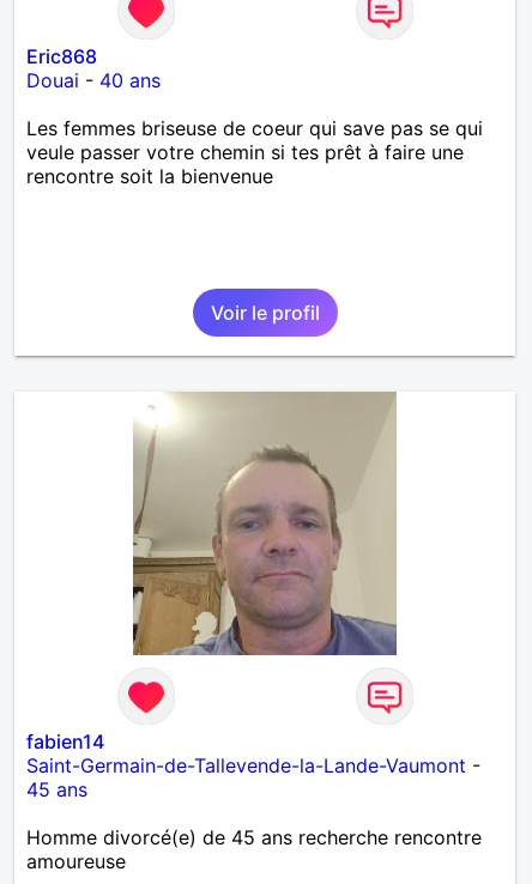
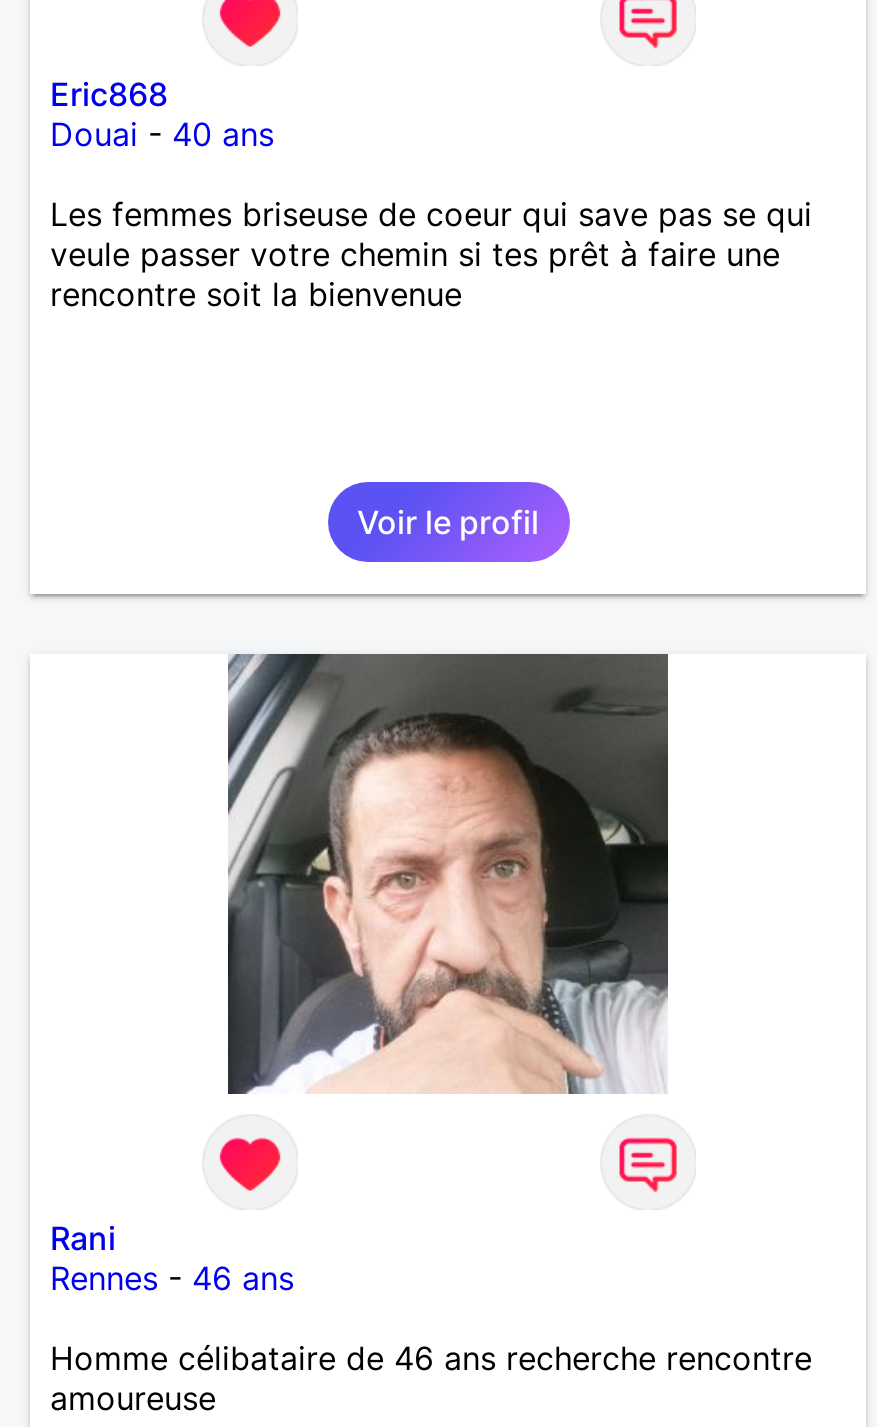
- [image]
+ [image]

- fabien14
- Saint-Germain-de-Tallevende-la-Lande-Vaumont -
- 45 ans
+ Rani
+ Rennes - 46 ans

- Homme divorcé(e) de 45 ans recherche rencontre
+ Homme célibataire de 46 ans recherche rencontre
